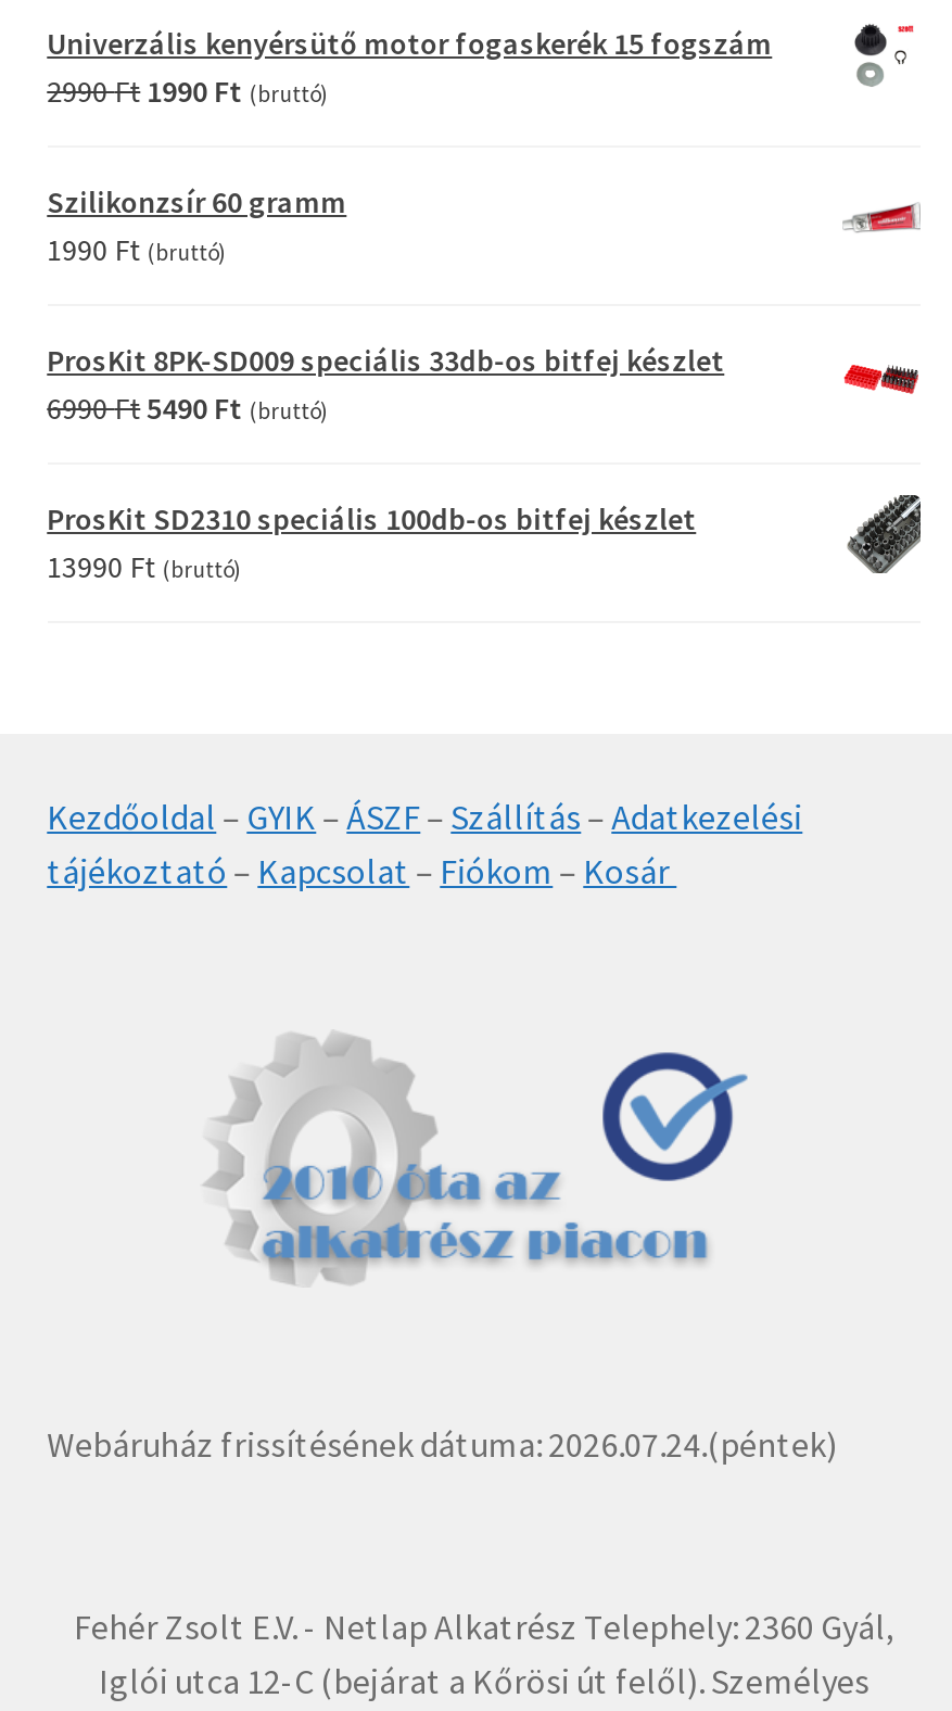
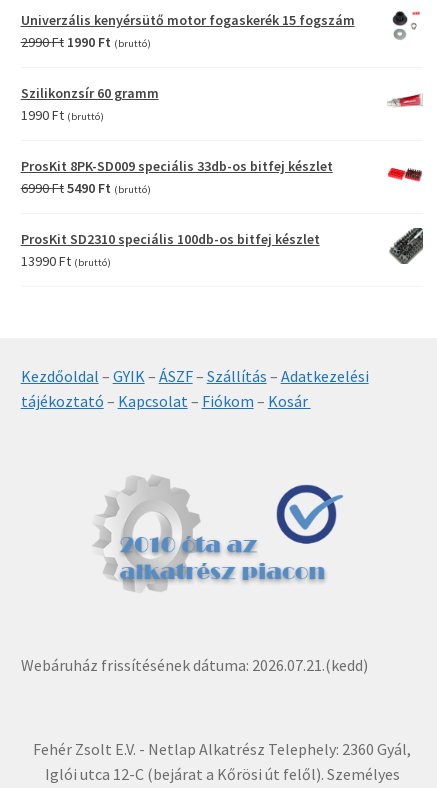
- Webáruház frissítésének dátuma: 2026.07.24.(péntek)
+ Webáruház frissítésének dátuma: 2026.07.21.(kedd)
